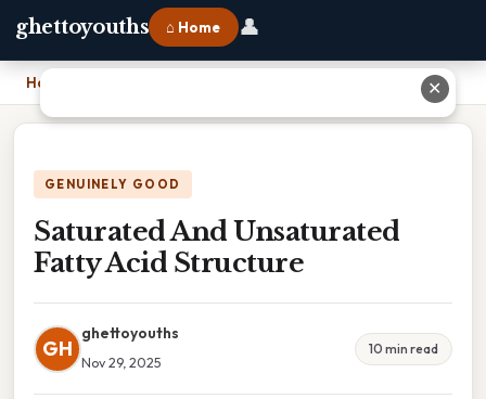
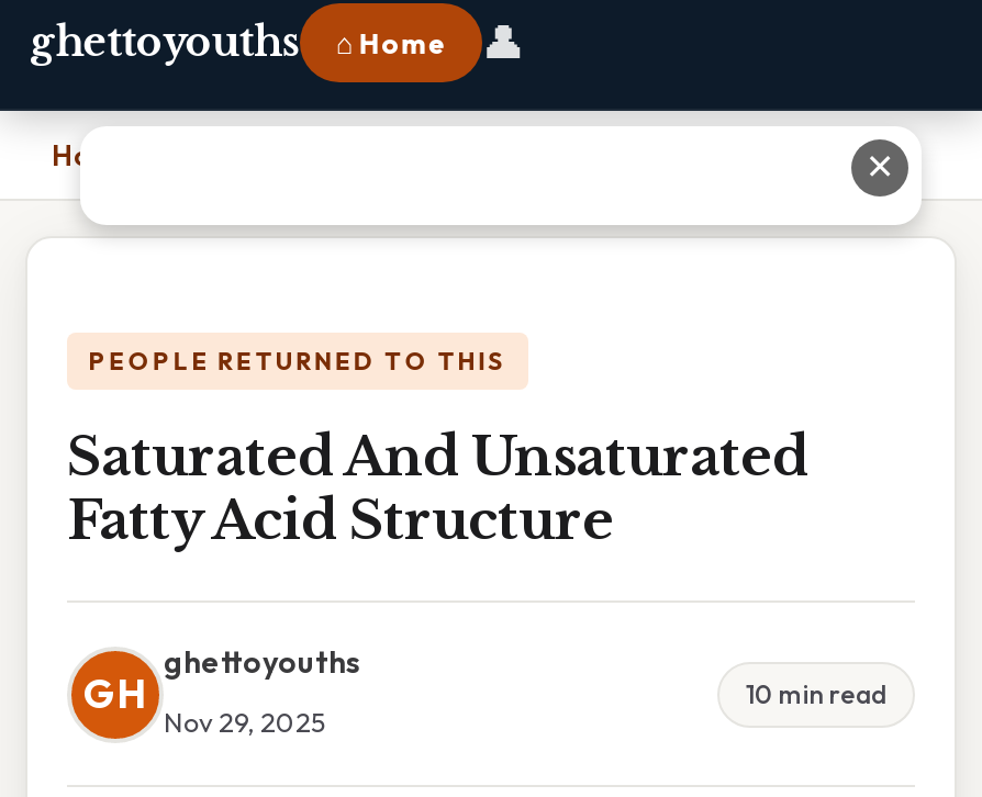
- GENUINELY GOOD
+ PEOPLE RETURNED TO THIS
